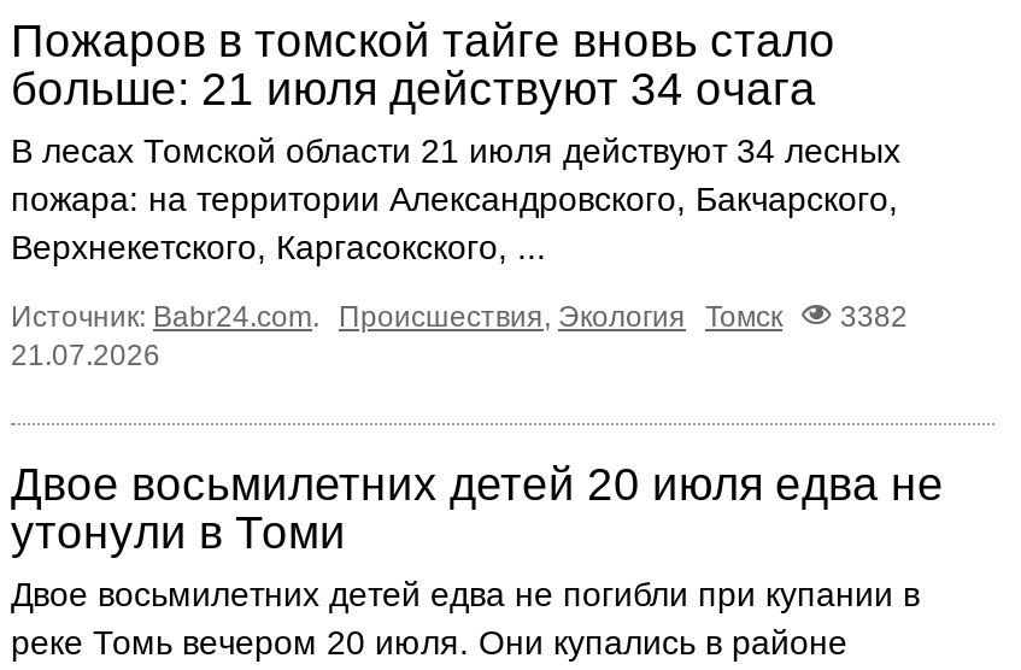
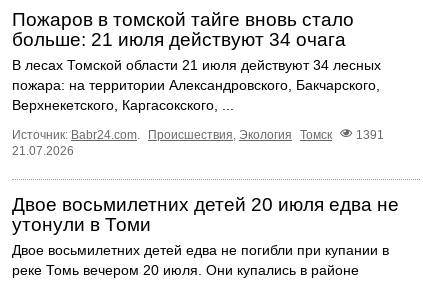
- Источник: Babr24.com. Происшествия, Экология Томск 3382
+ Источник: Babr24.com. Происшествия, Экология Томск 1391
